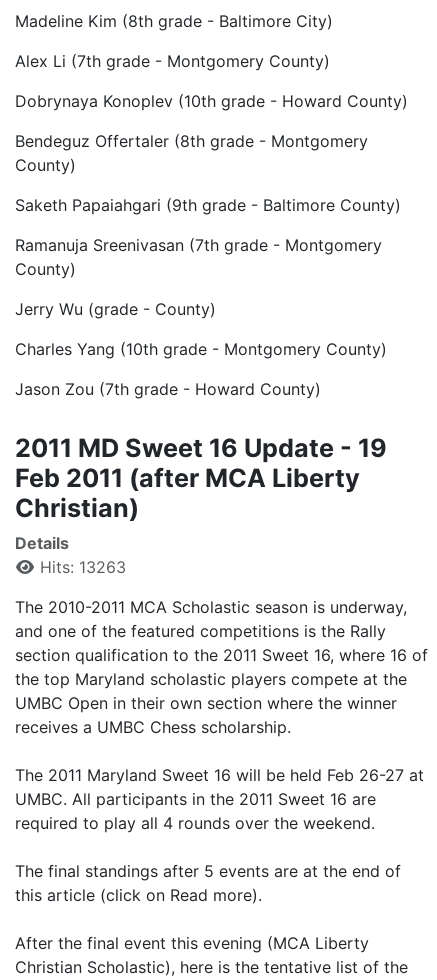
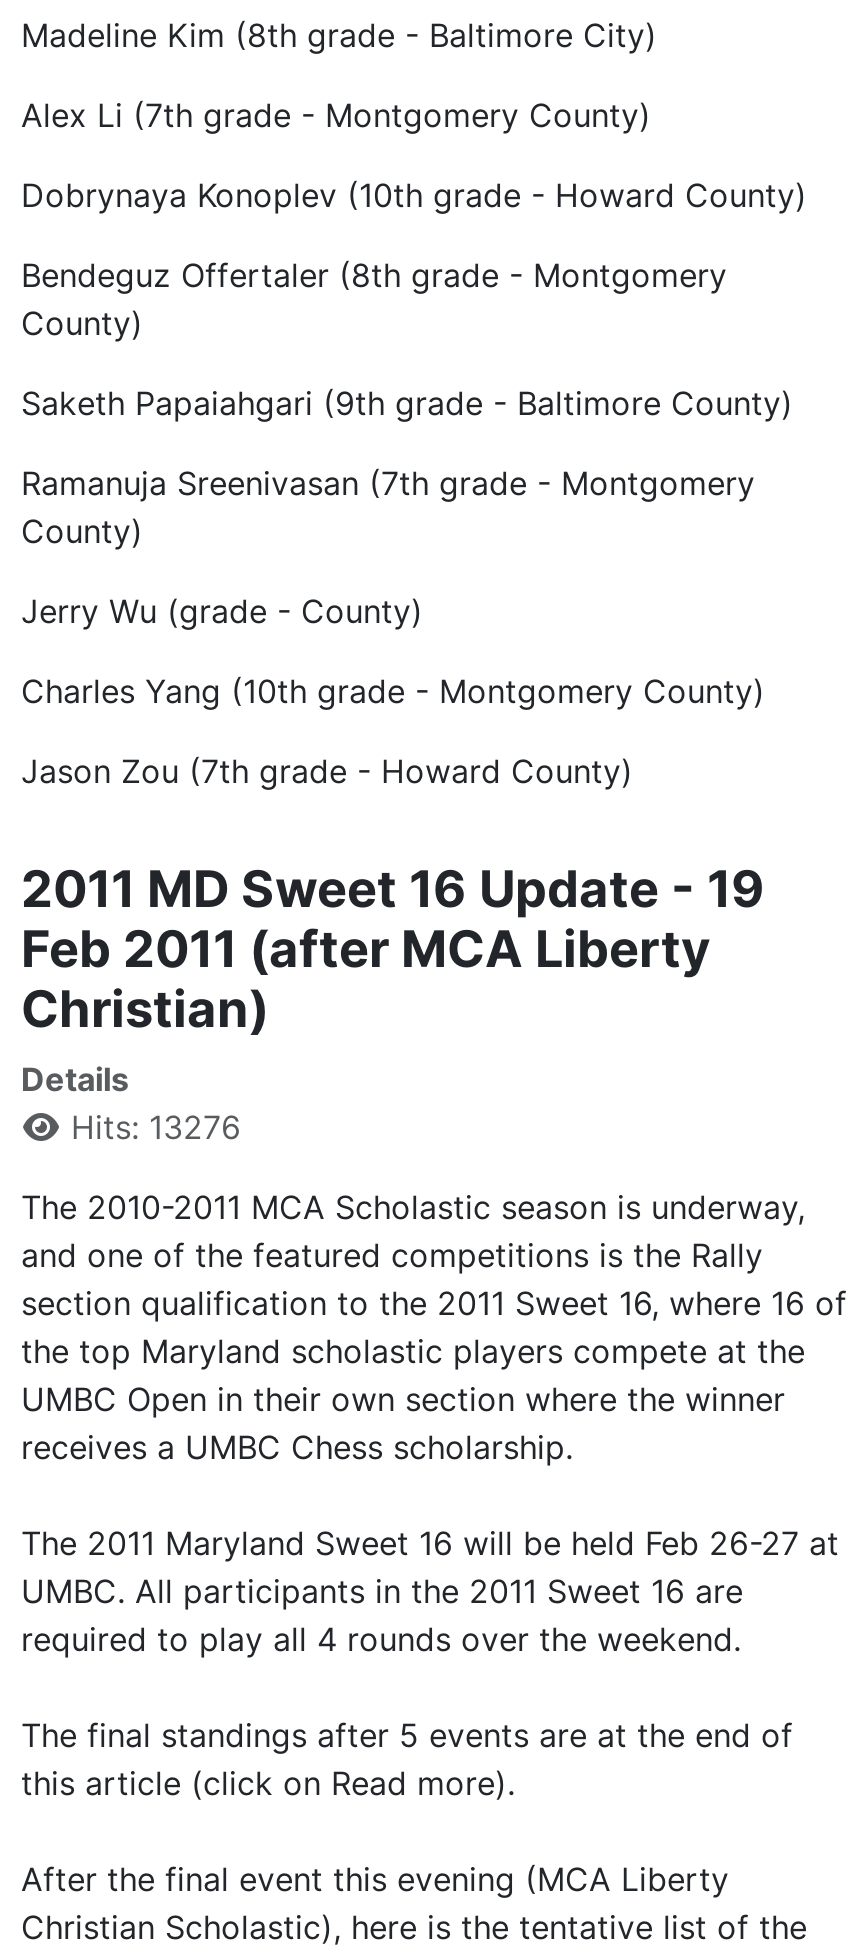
- Hits: 13263
+ Hits: 13276
